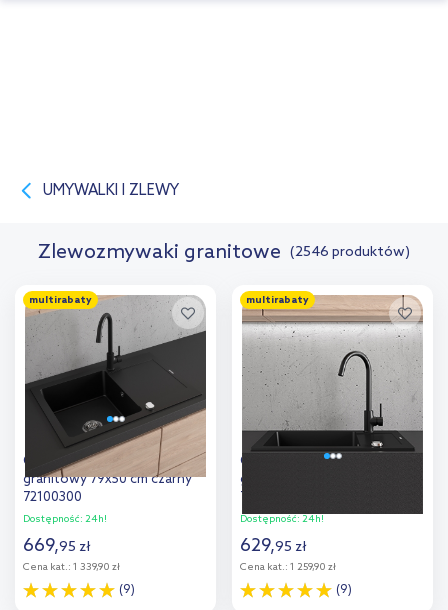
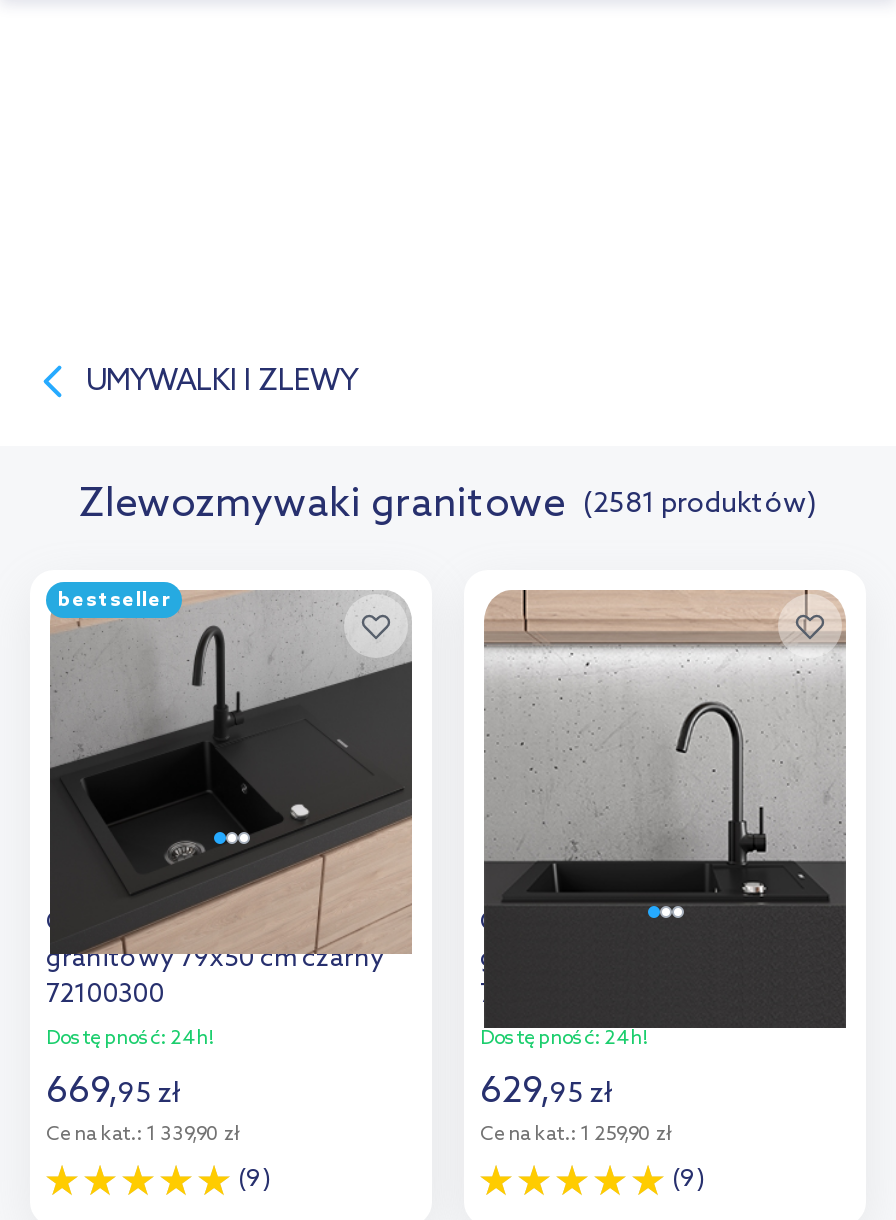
- Zlewozmywaki granitowe (2546 produktów)
+ Zlewozmywaki granitowe (2581 produktów)

- multirabaty
+ bestseller

- multirabaty
